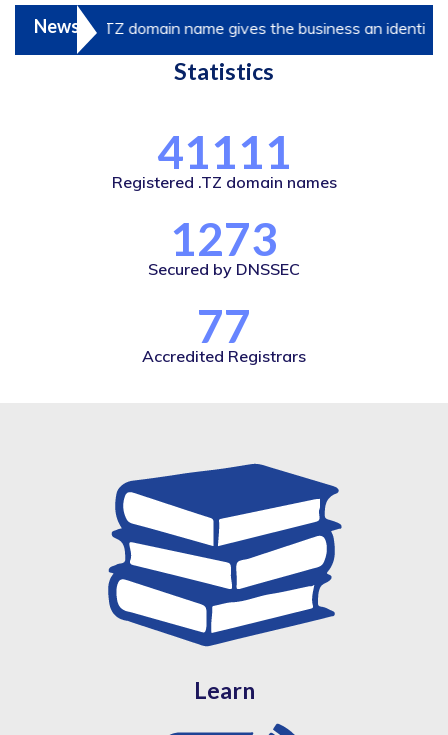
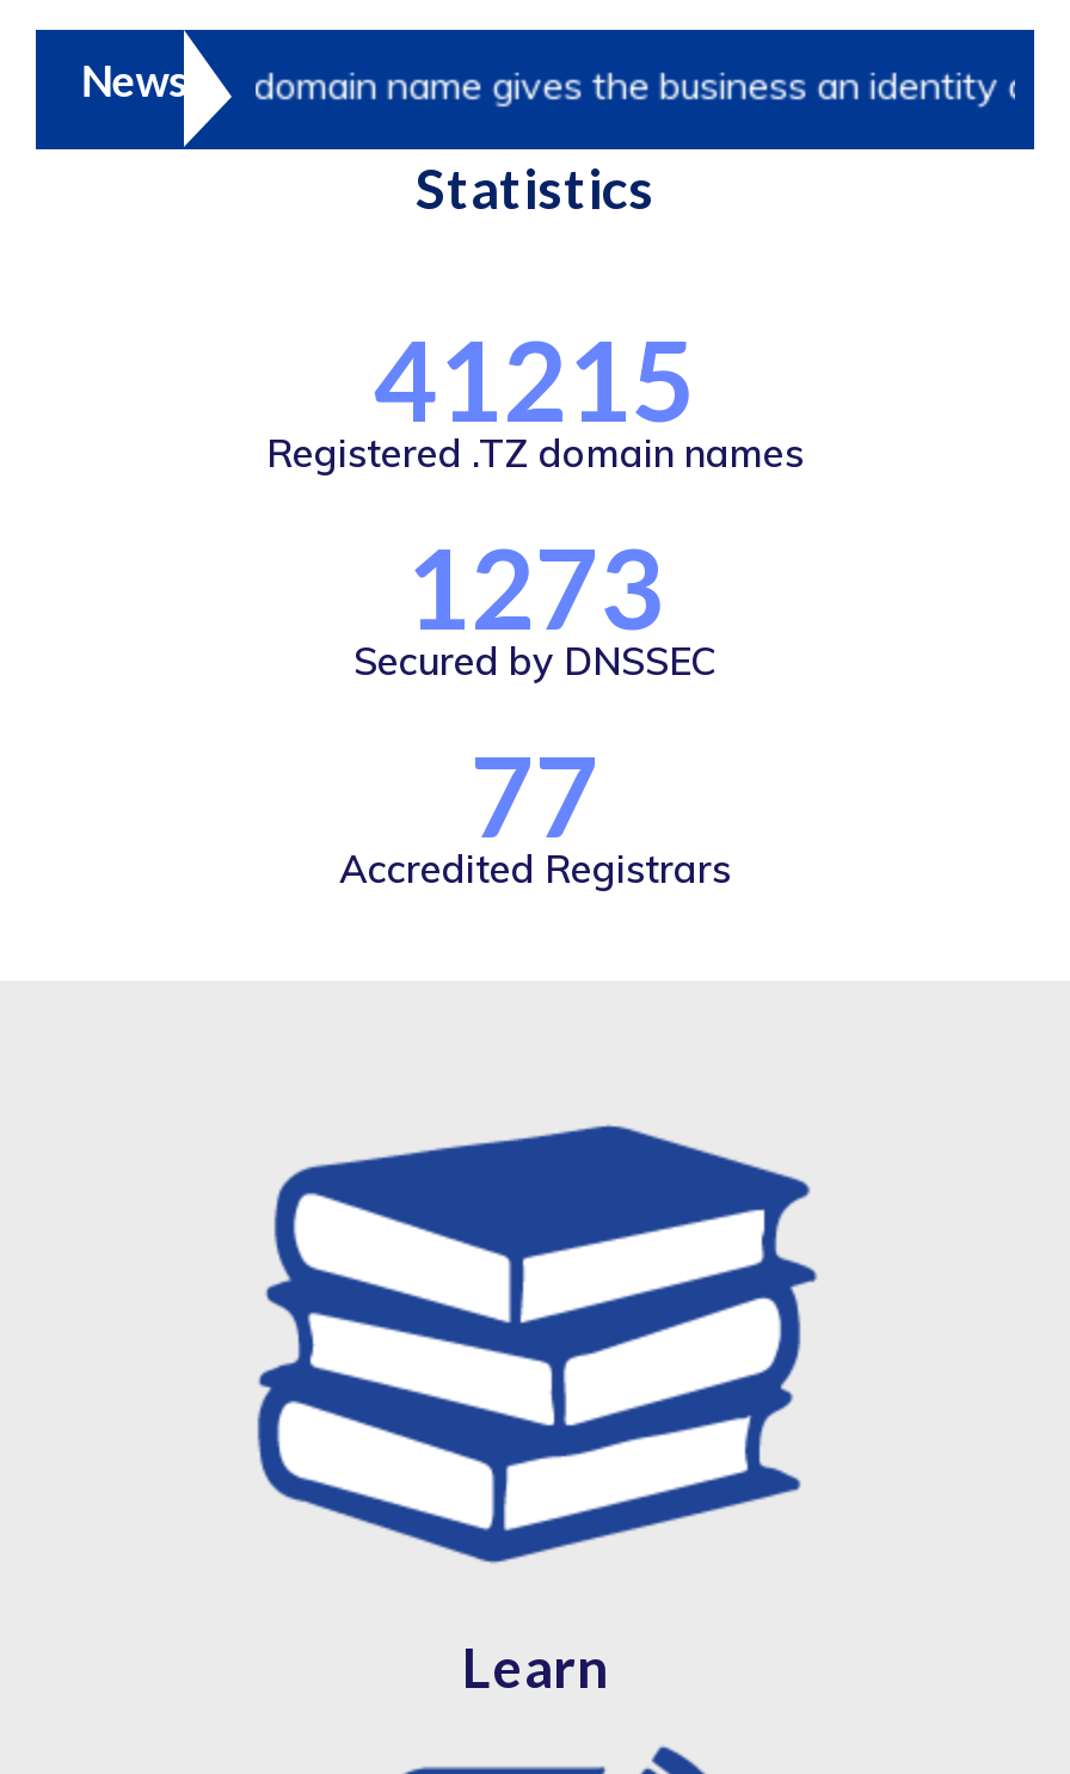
- 41111
+ 41215
